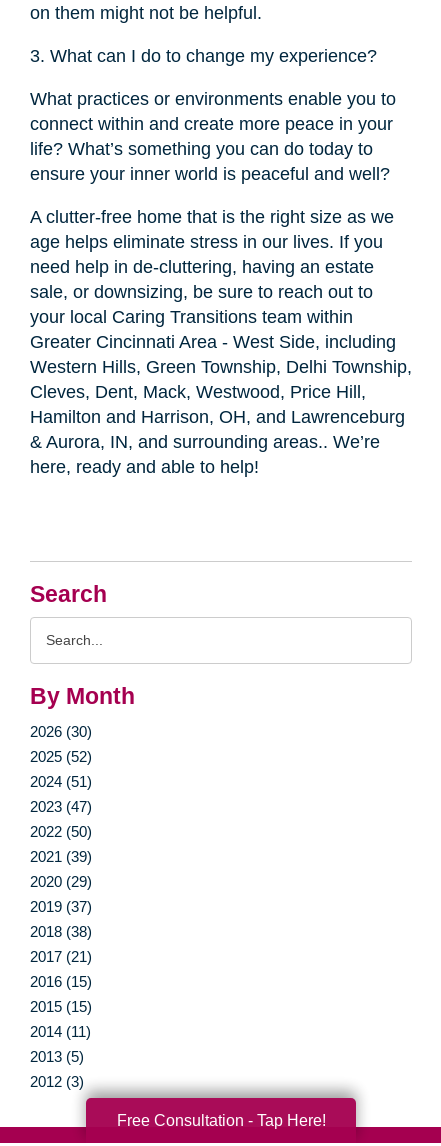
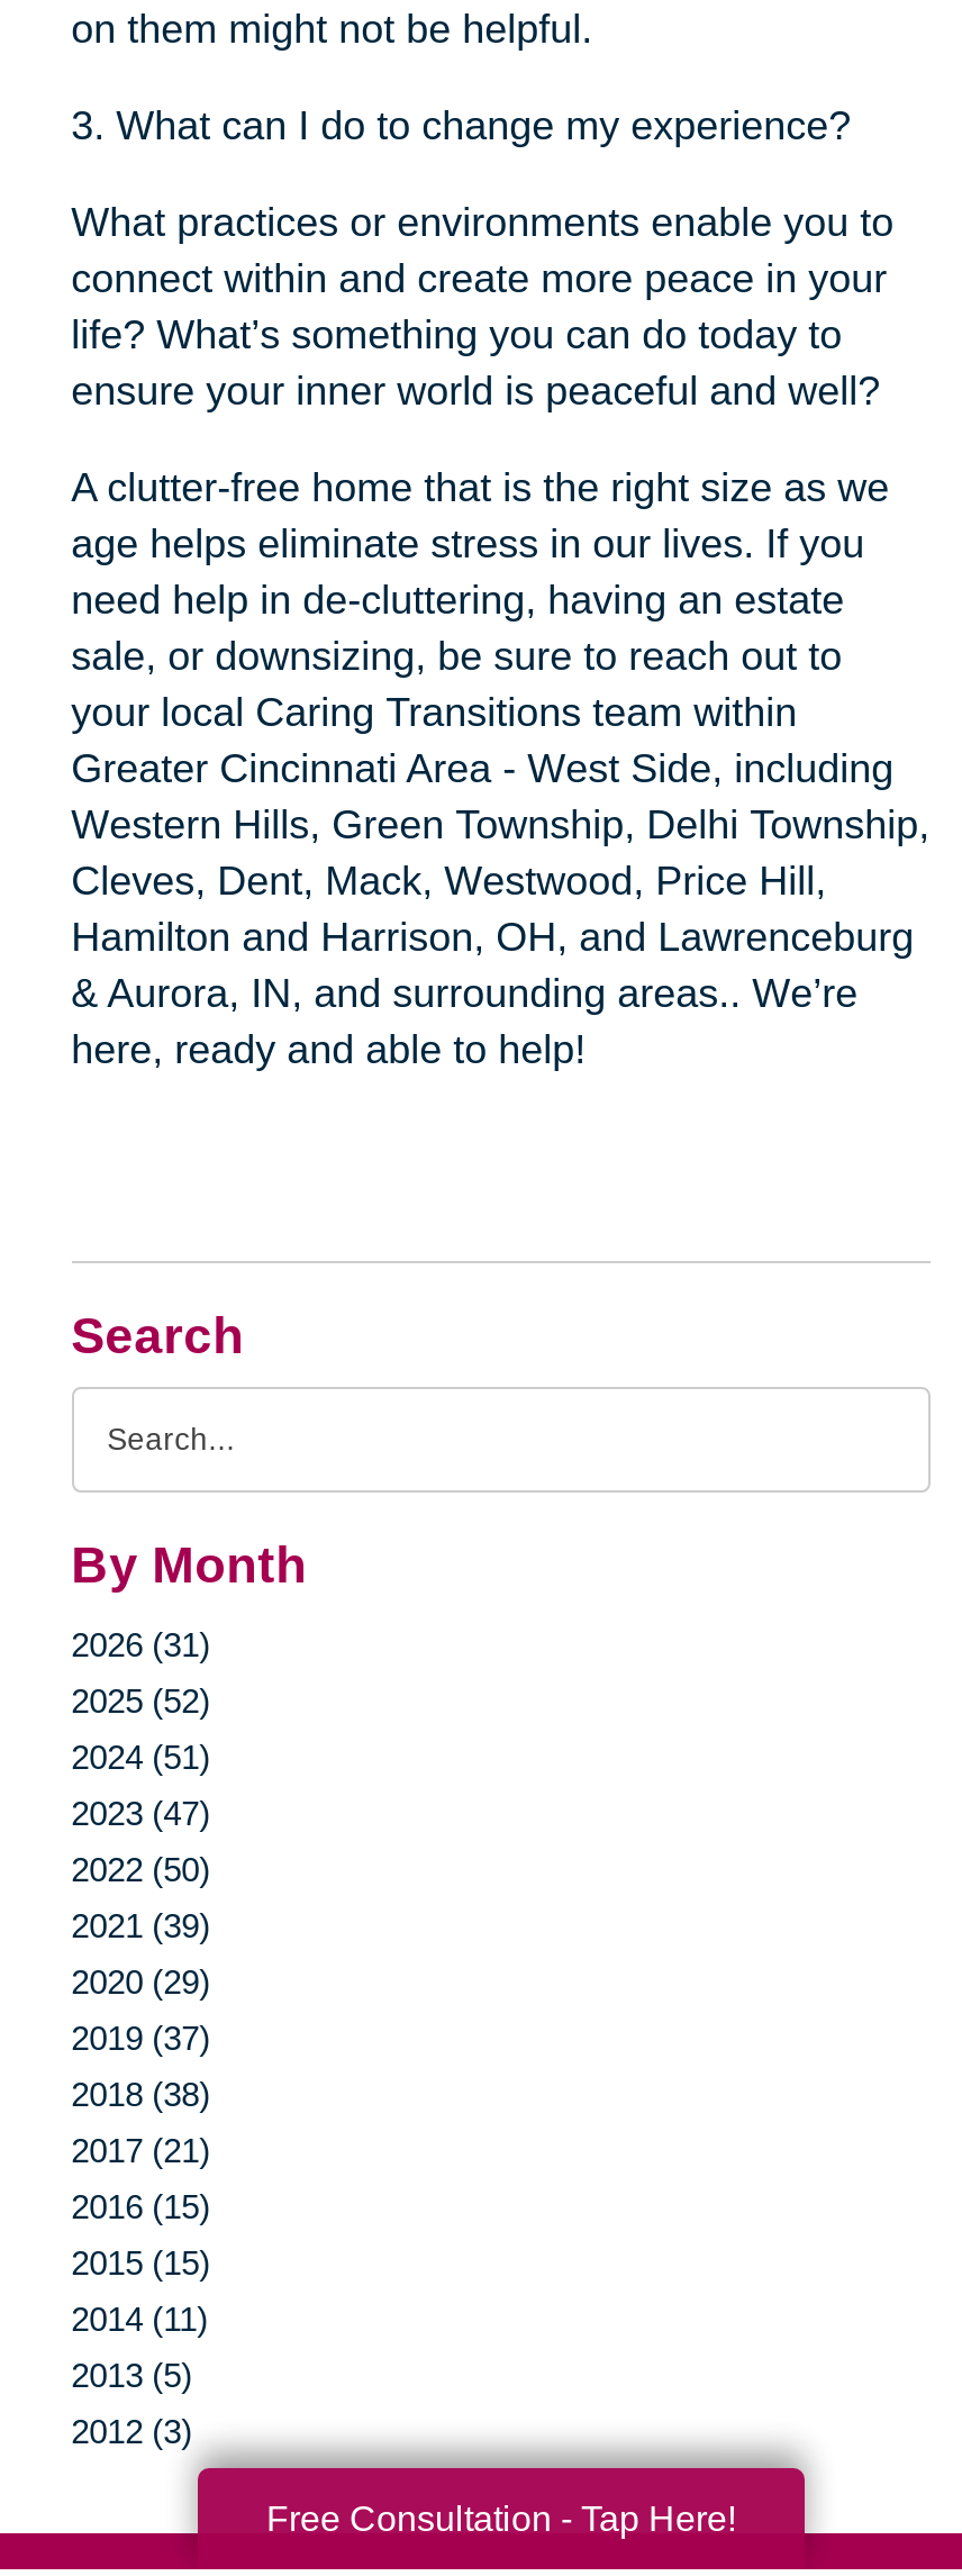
- 2026 (30)
+ 2026 (31)
